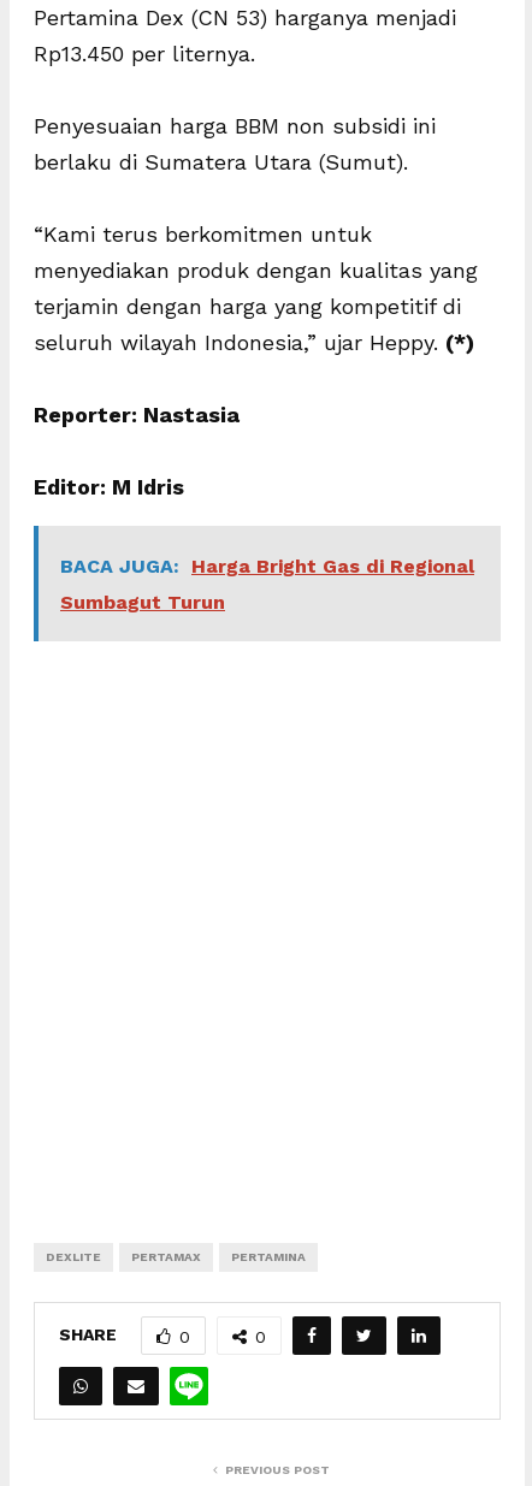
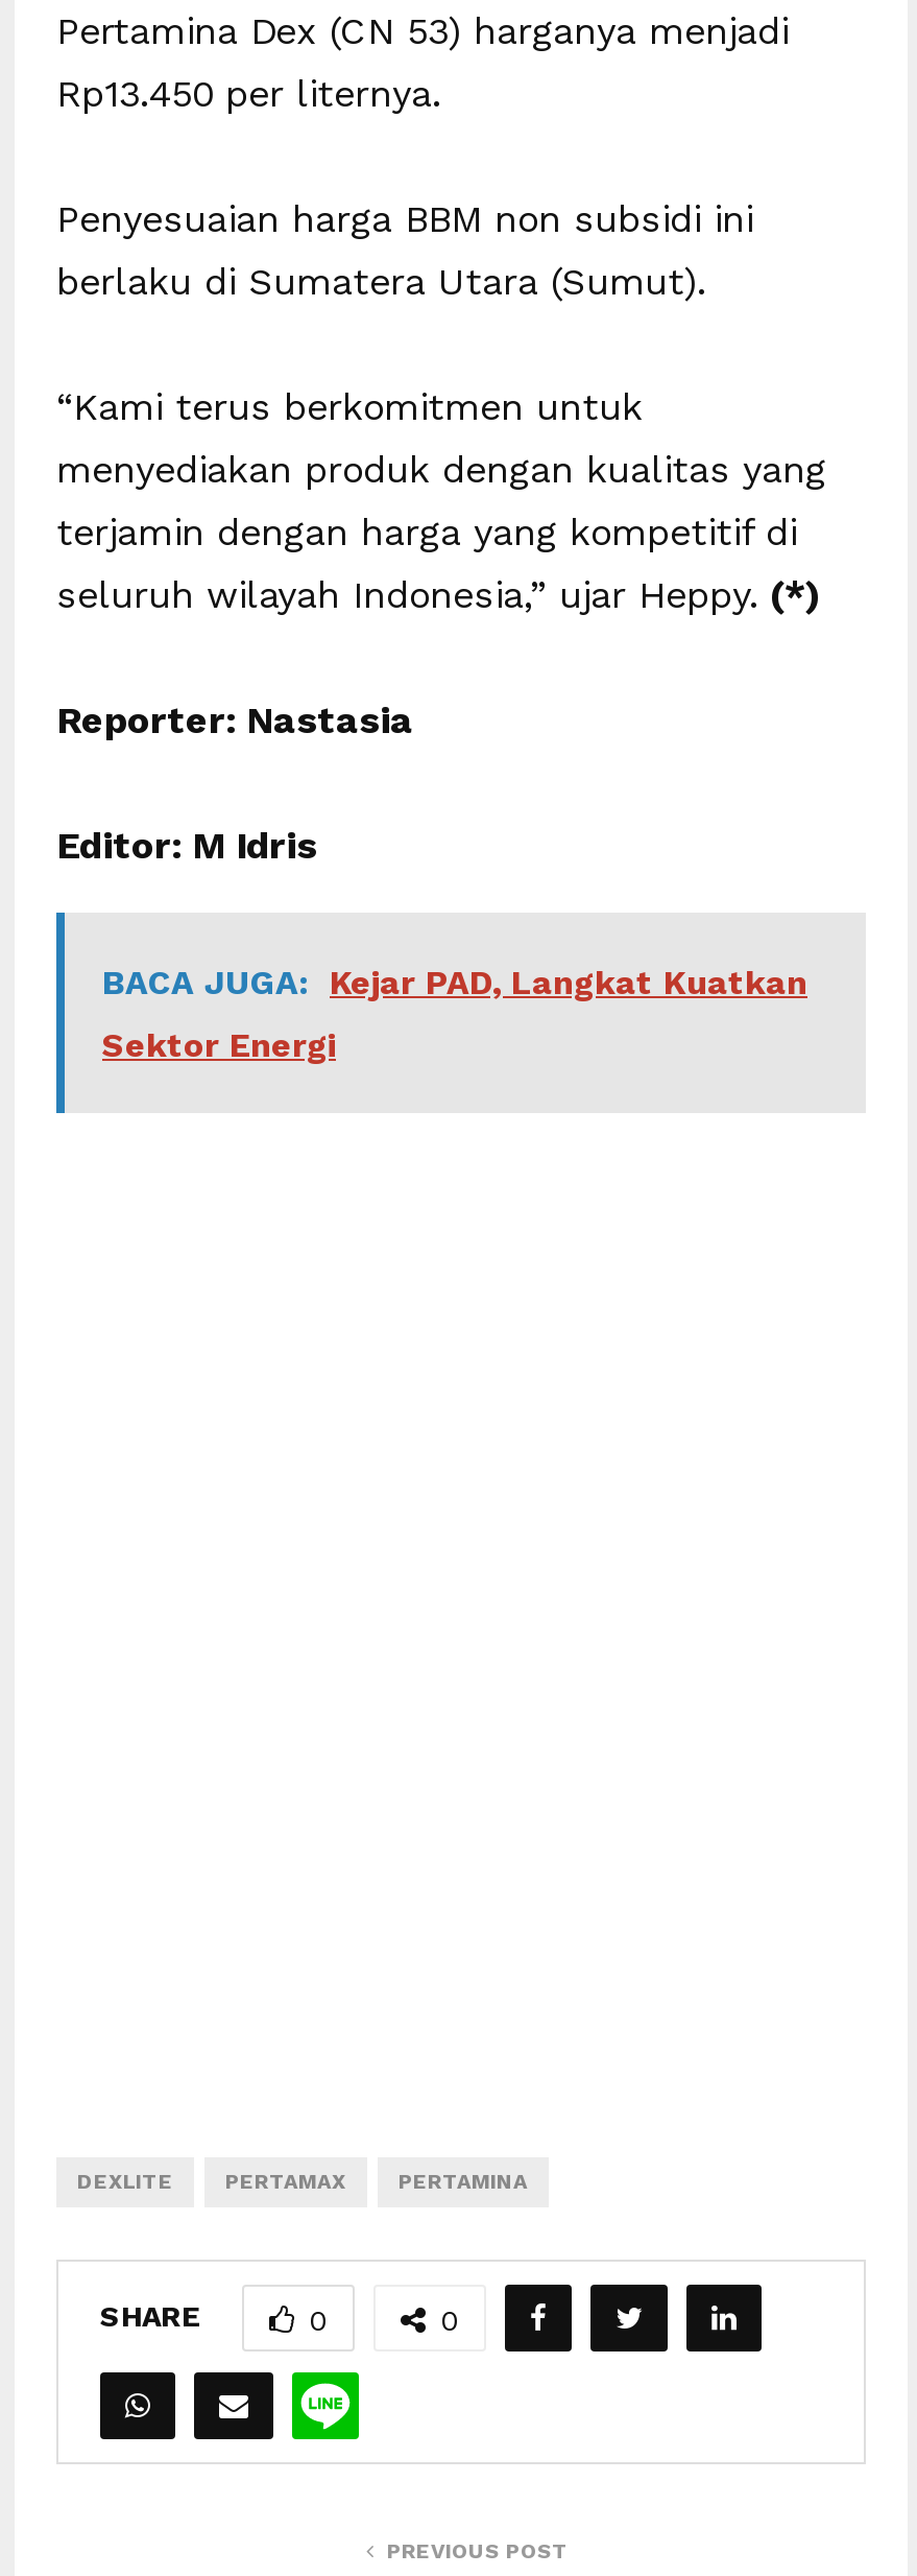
- BACA JUGA: Harga Bright Gas di Regional
+ BACA JUGA: Kejar PAD, Langkat Kuatkan

- Sumbagut Turun
+ Sektor Energi
